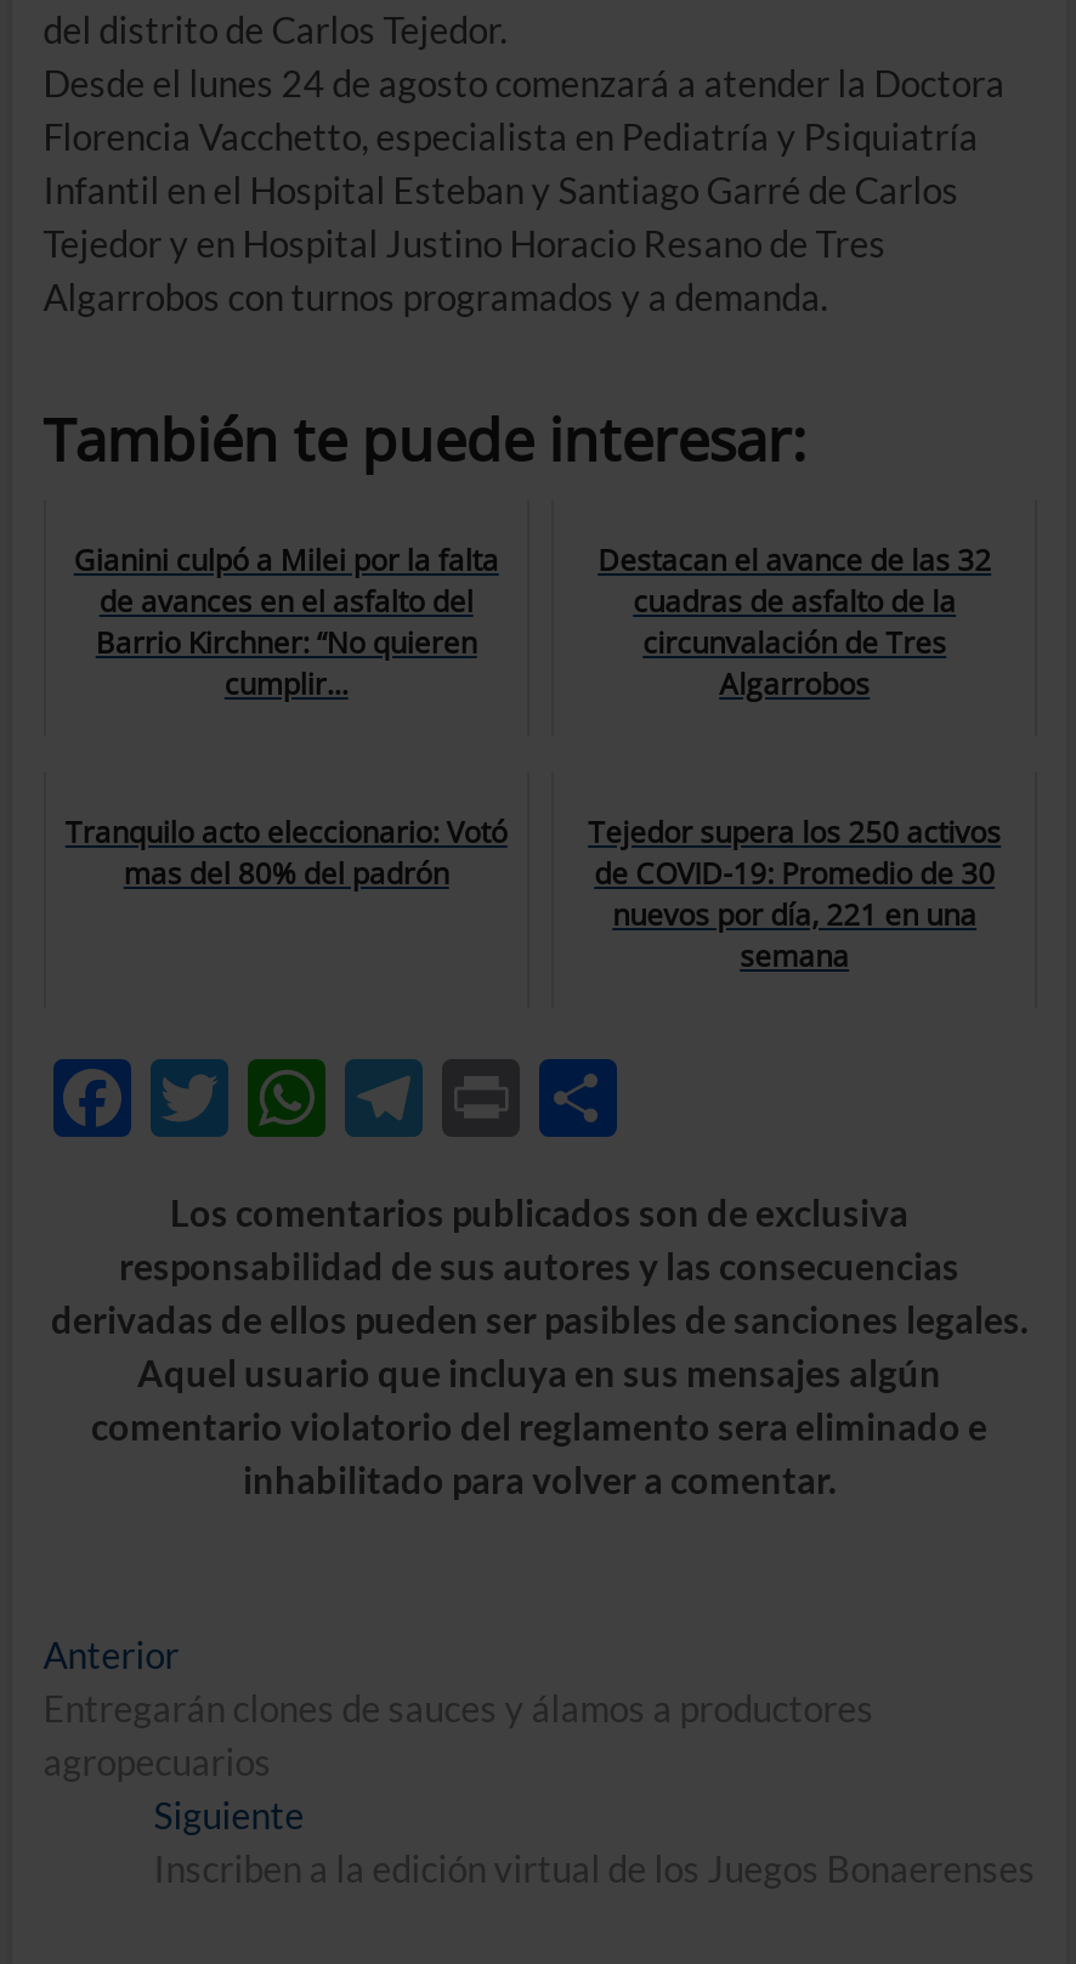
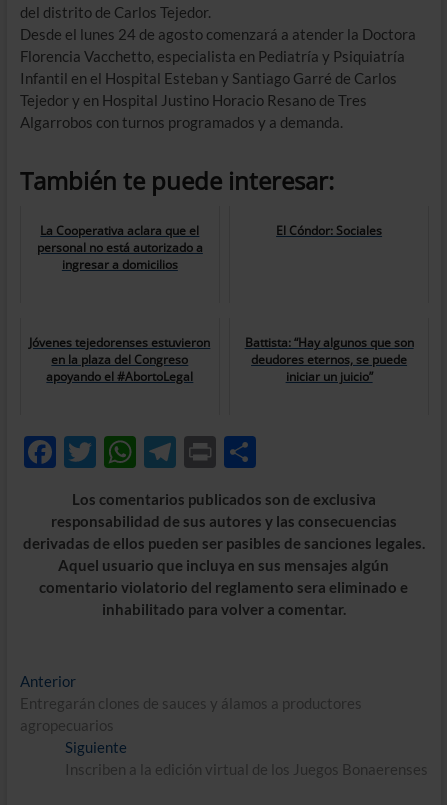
- Gianini culpó a Milei por la falta
- de avances en el asfalto del
- Barrio Kirchner: “No quieren
- cumplir...
+ La Cooperativa aclara que el
+ personal no está autorizado a
+ ingresar a domicilios

- Destacan el avance de las 32
- cuadras de asfalto de la
- circunvalación de Tres
- Algarrobos
+ El Cóndor: Sociales

- Tranquilo acto eleccionario: Votó
- mas del 80% del padrón
+ Jóvenes tejedorenses estuvieron
+ en la plaza del Congreso
+ apoyando el #AbortoLegal

- Tejedor supera los 250 activos
- de COVID-19: Promedio de 30
- nuevos por día, 221 en una
- semana
+ Battista: “Hay algunos que son
+ deudores eternos, se puede
+ iniciar un juicio”
